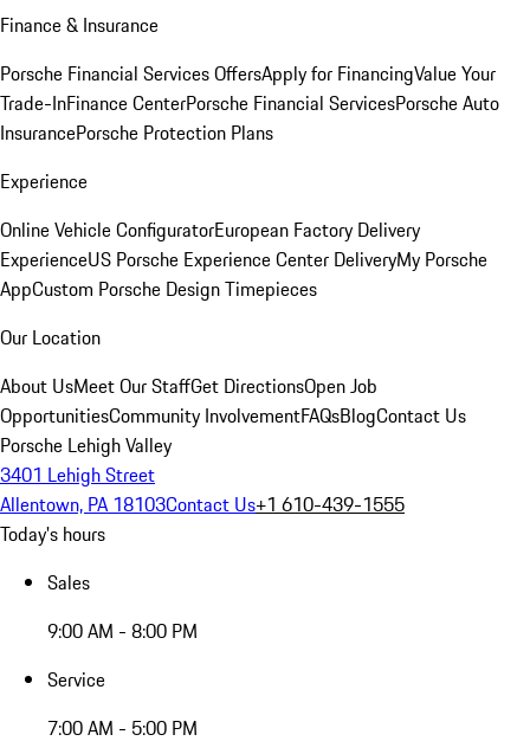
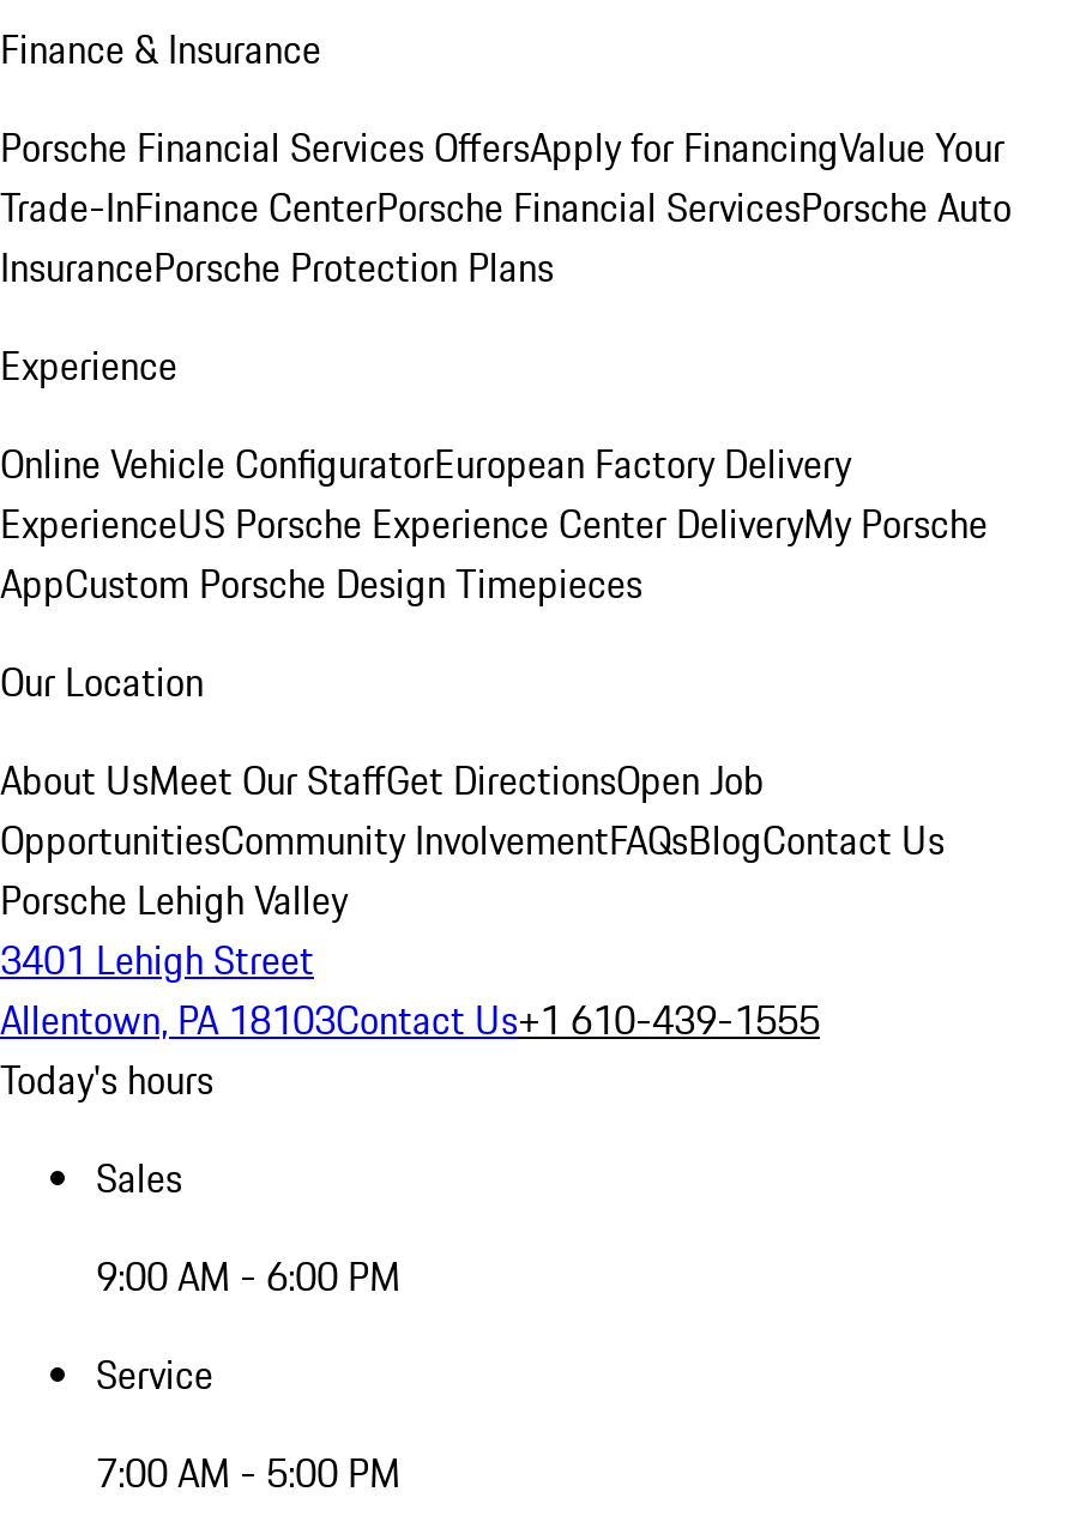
- 9:00 AM - 8:00 PM
+ 9:00 AM - 6:00 PM
